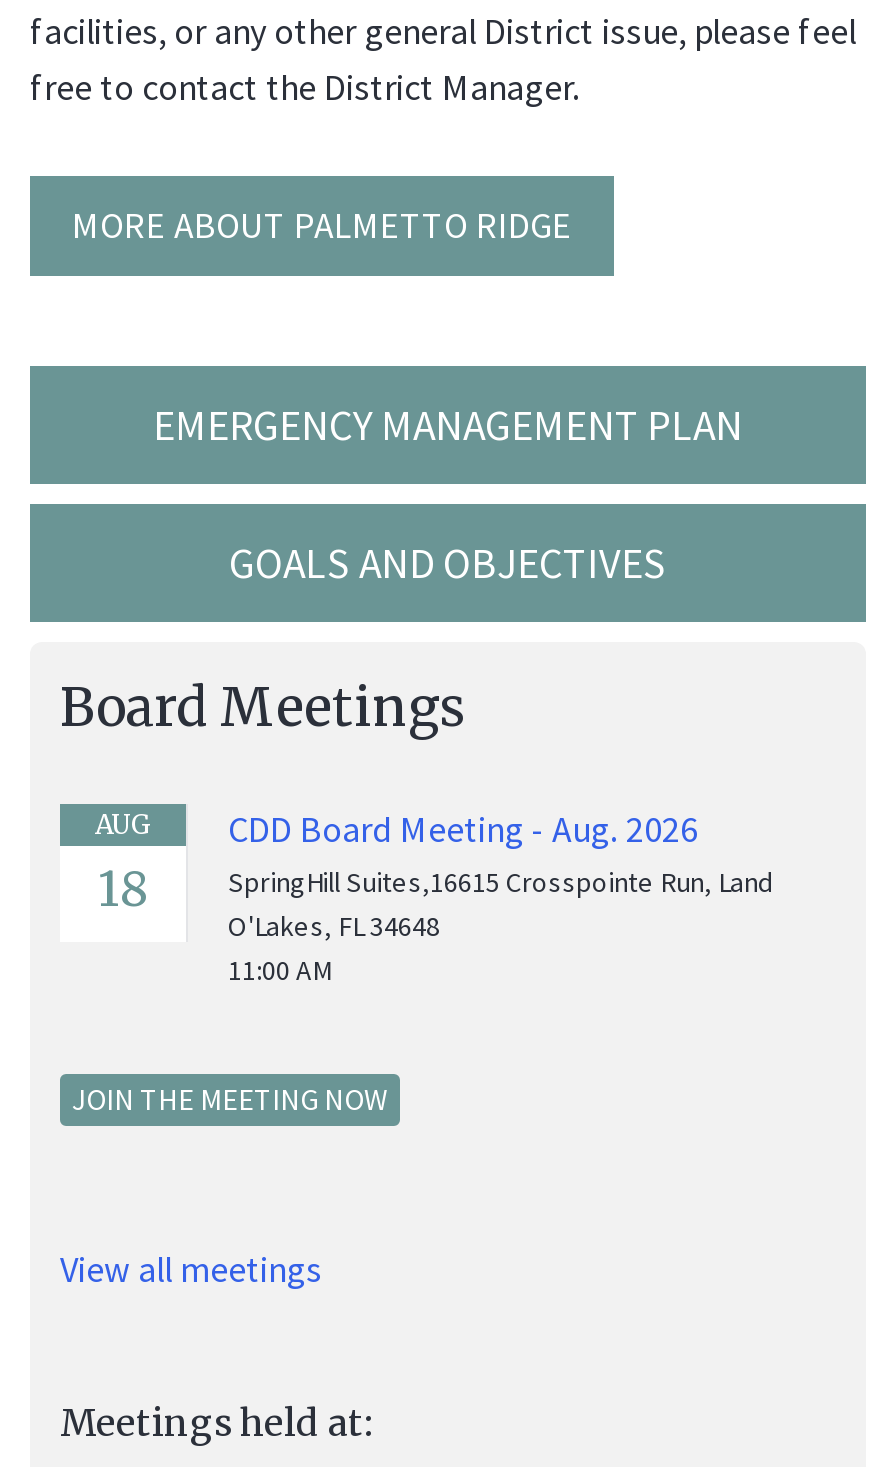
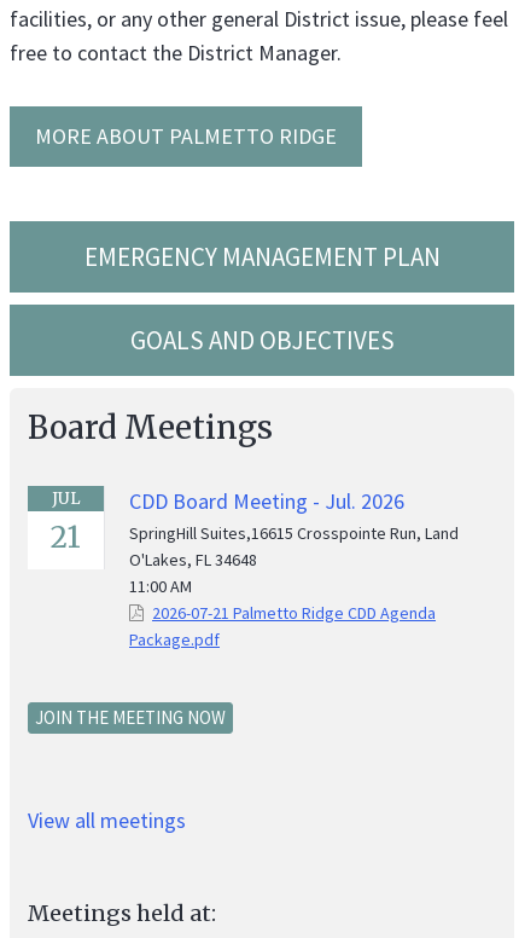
- AUG
- 18
+ JUL
+ 21

- CDD Board Meeting - Aug. 2026
+ CDD Board Meeting - Jul. 2026

+ 2026-07-21 Palmetto Ridge CDD Agenda
+ Package.pdf
